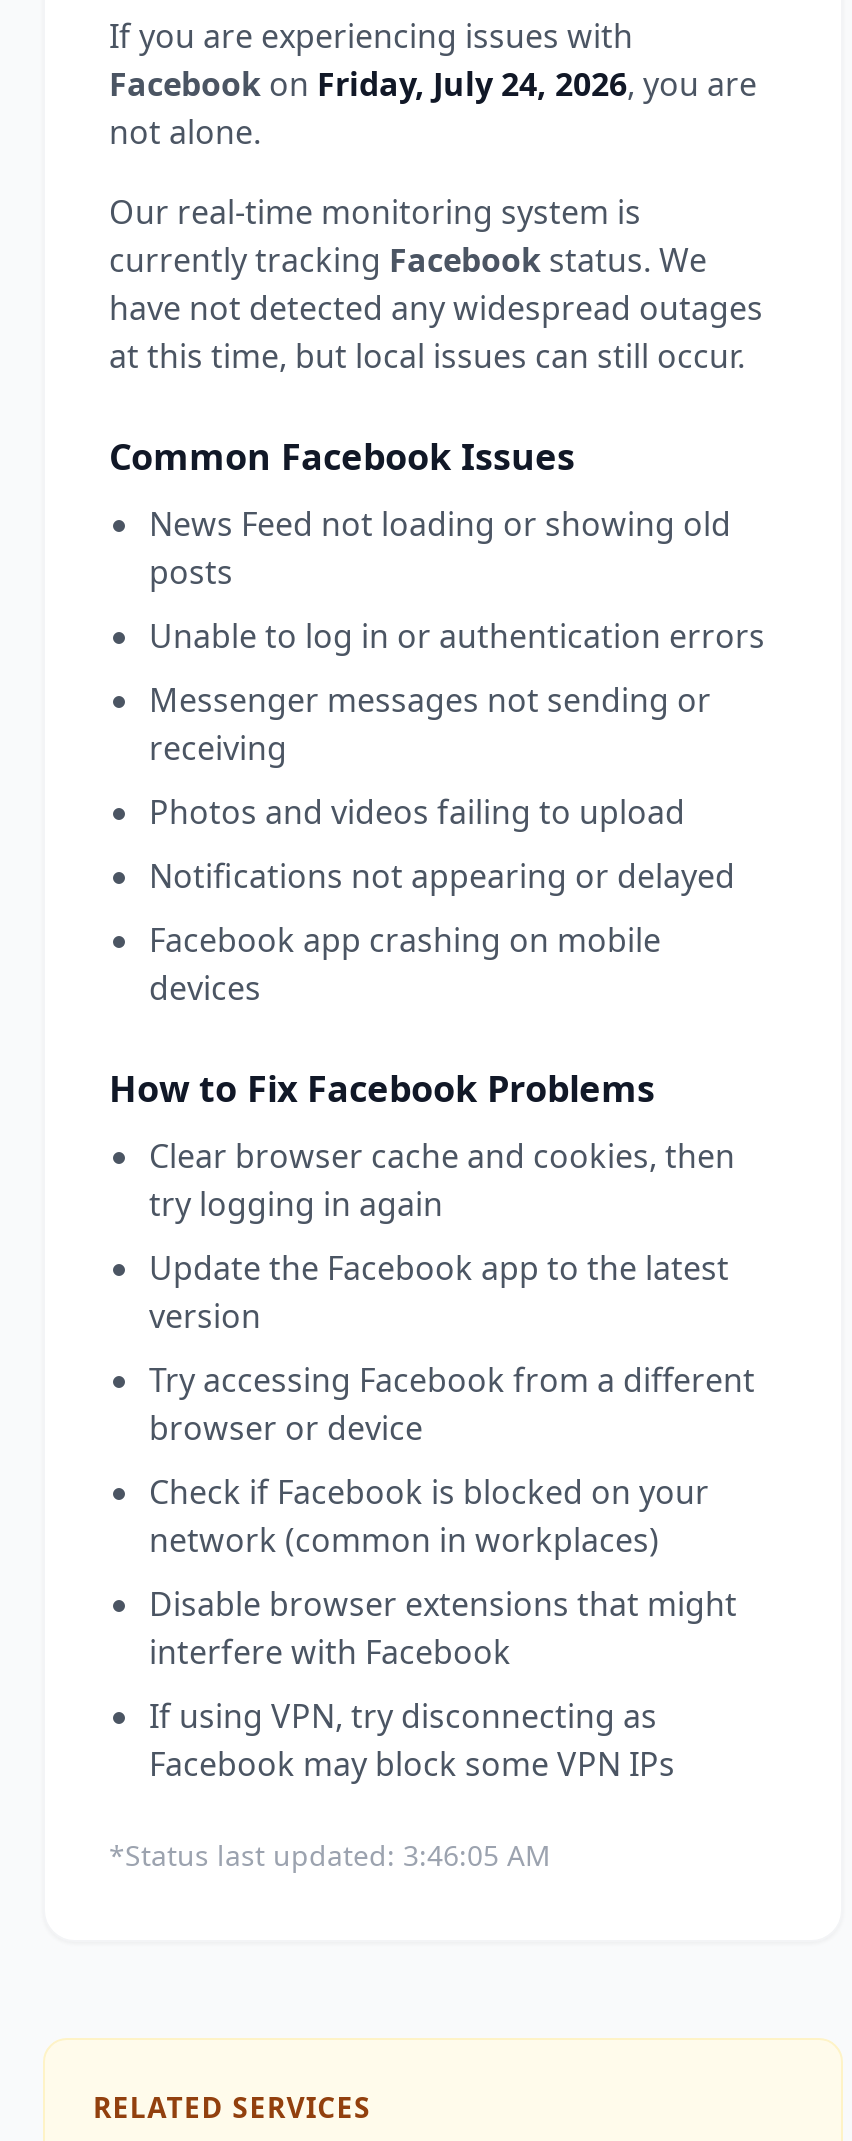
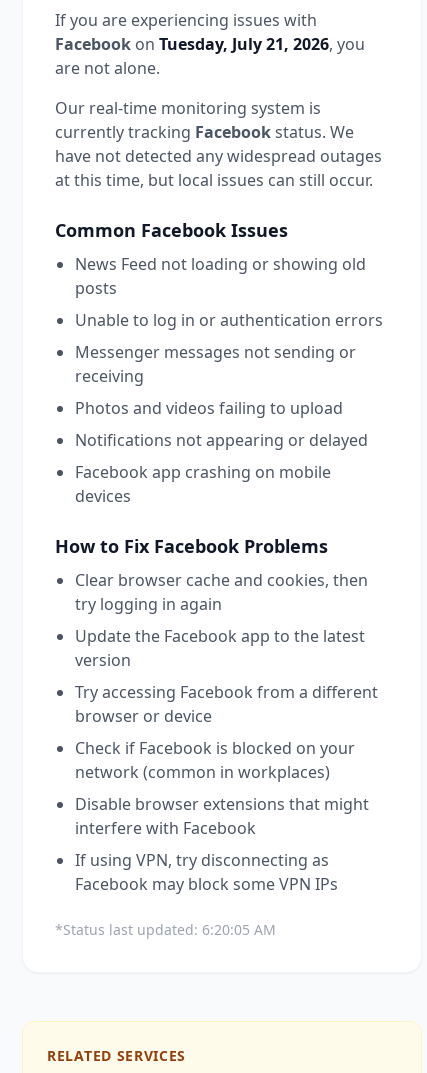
- Facebook on Friday, July 24, 2026, you are
- not alone.
+ Facebook on Tuesday, July 21, 2026, you
+ are not alone.

- *Status last updated: 3:46:05 AM
+ *Status last updated: 6:20:05 AM
